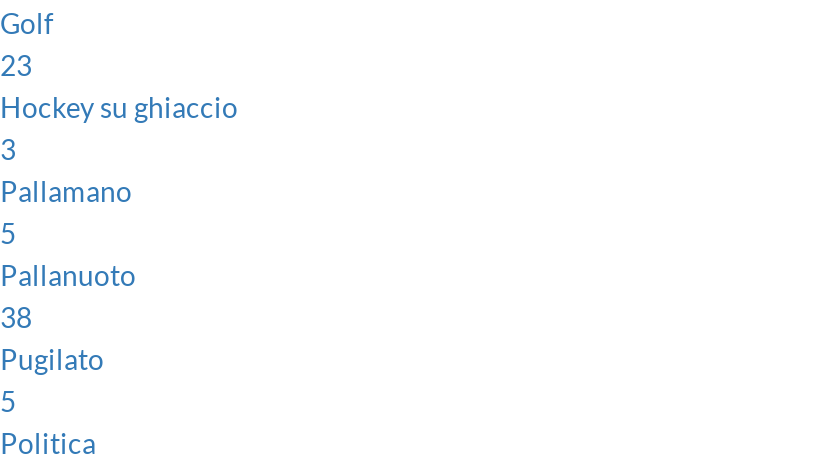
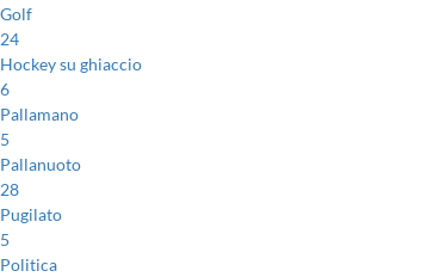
- 23
+ 24

- 3
+ 6

- 38
+ 28
